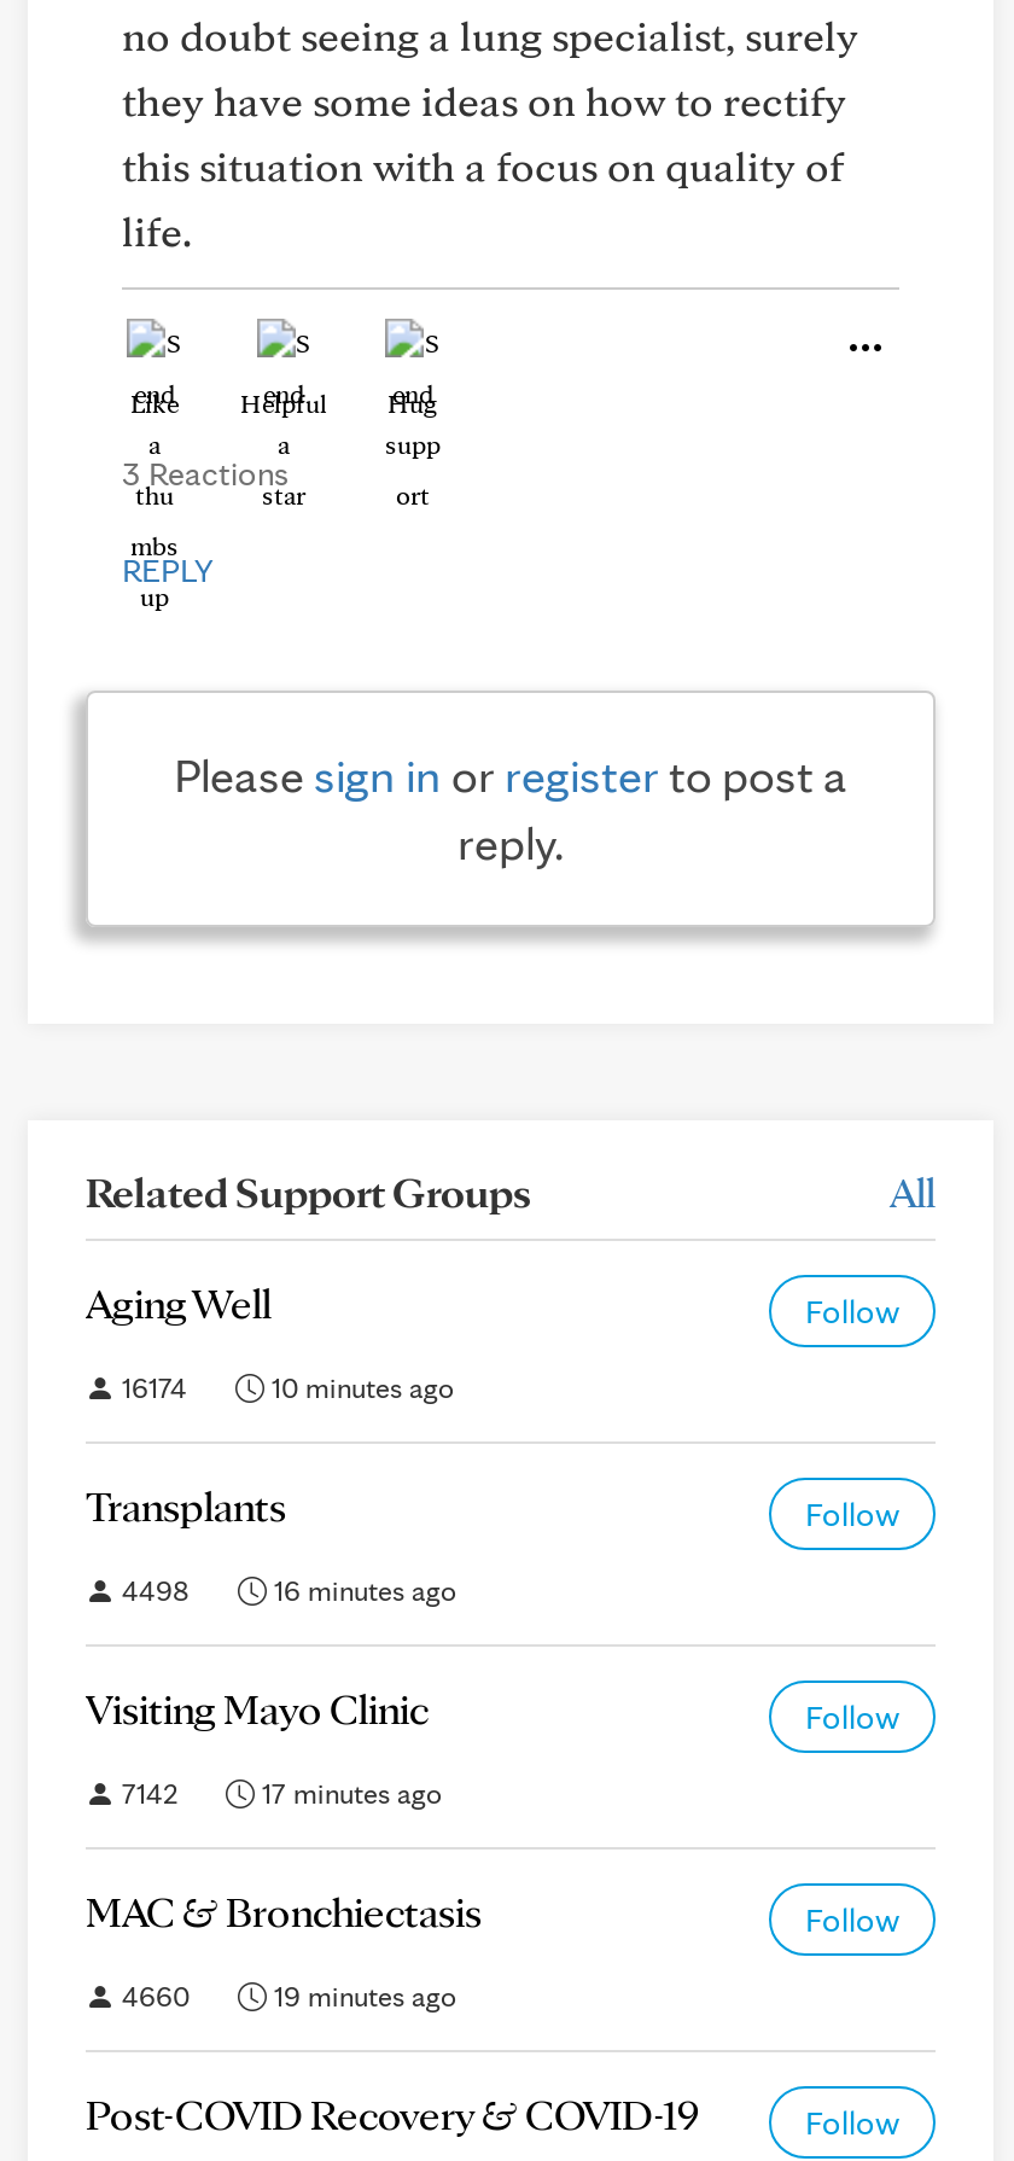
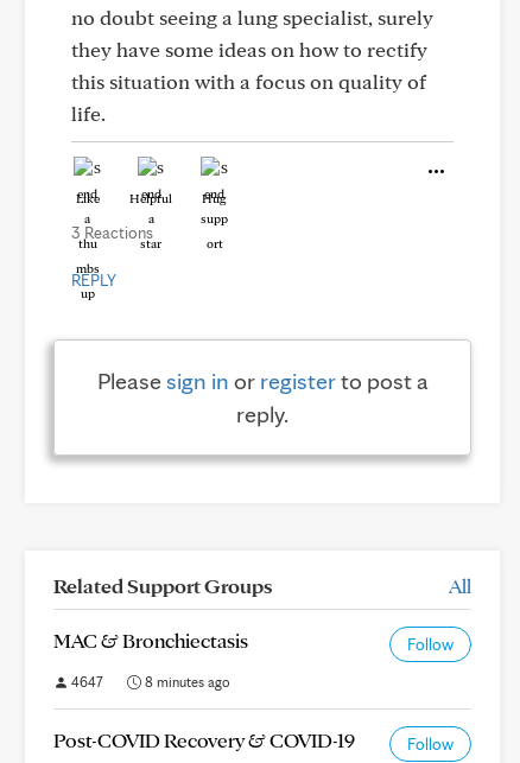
- Aging Well
- Follow
- 16174
- 10 minutes ago
- Transplants
- Follow
- 4498
- 16 minutes ago
- Visiting Mayo Clinic
- Follow
- 7142
- 17 minutes ago

- 4660
+ 4647

- 19 minutes ago
+ 8 minutes ago
